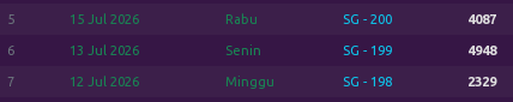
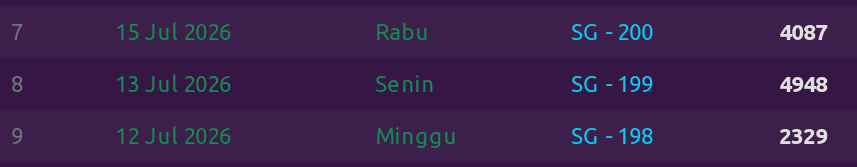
- 5
+ 7

- 6
+ 8

- 7
+ 9
